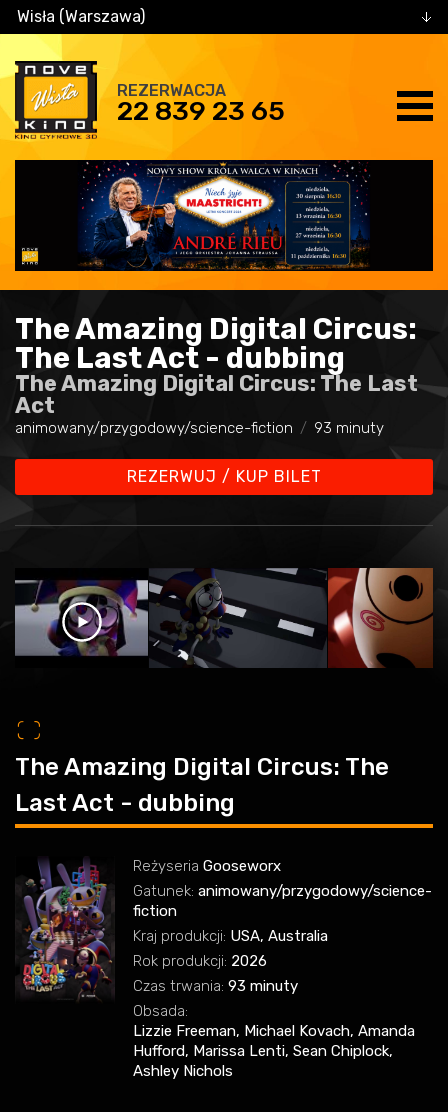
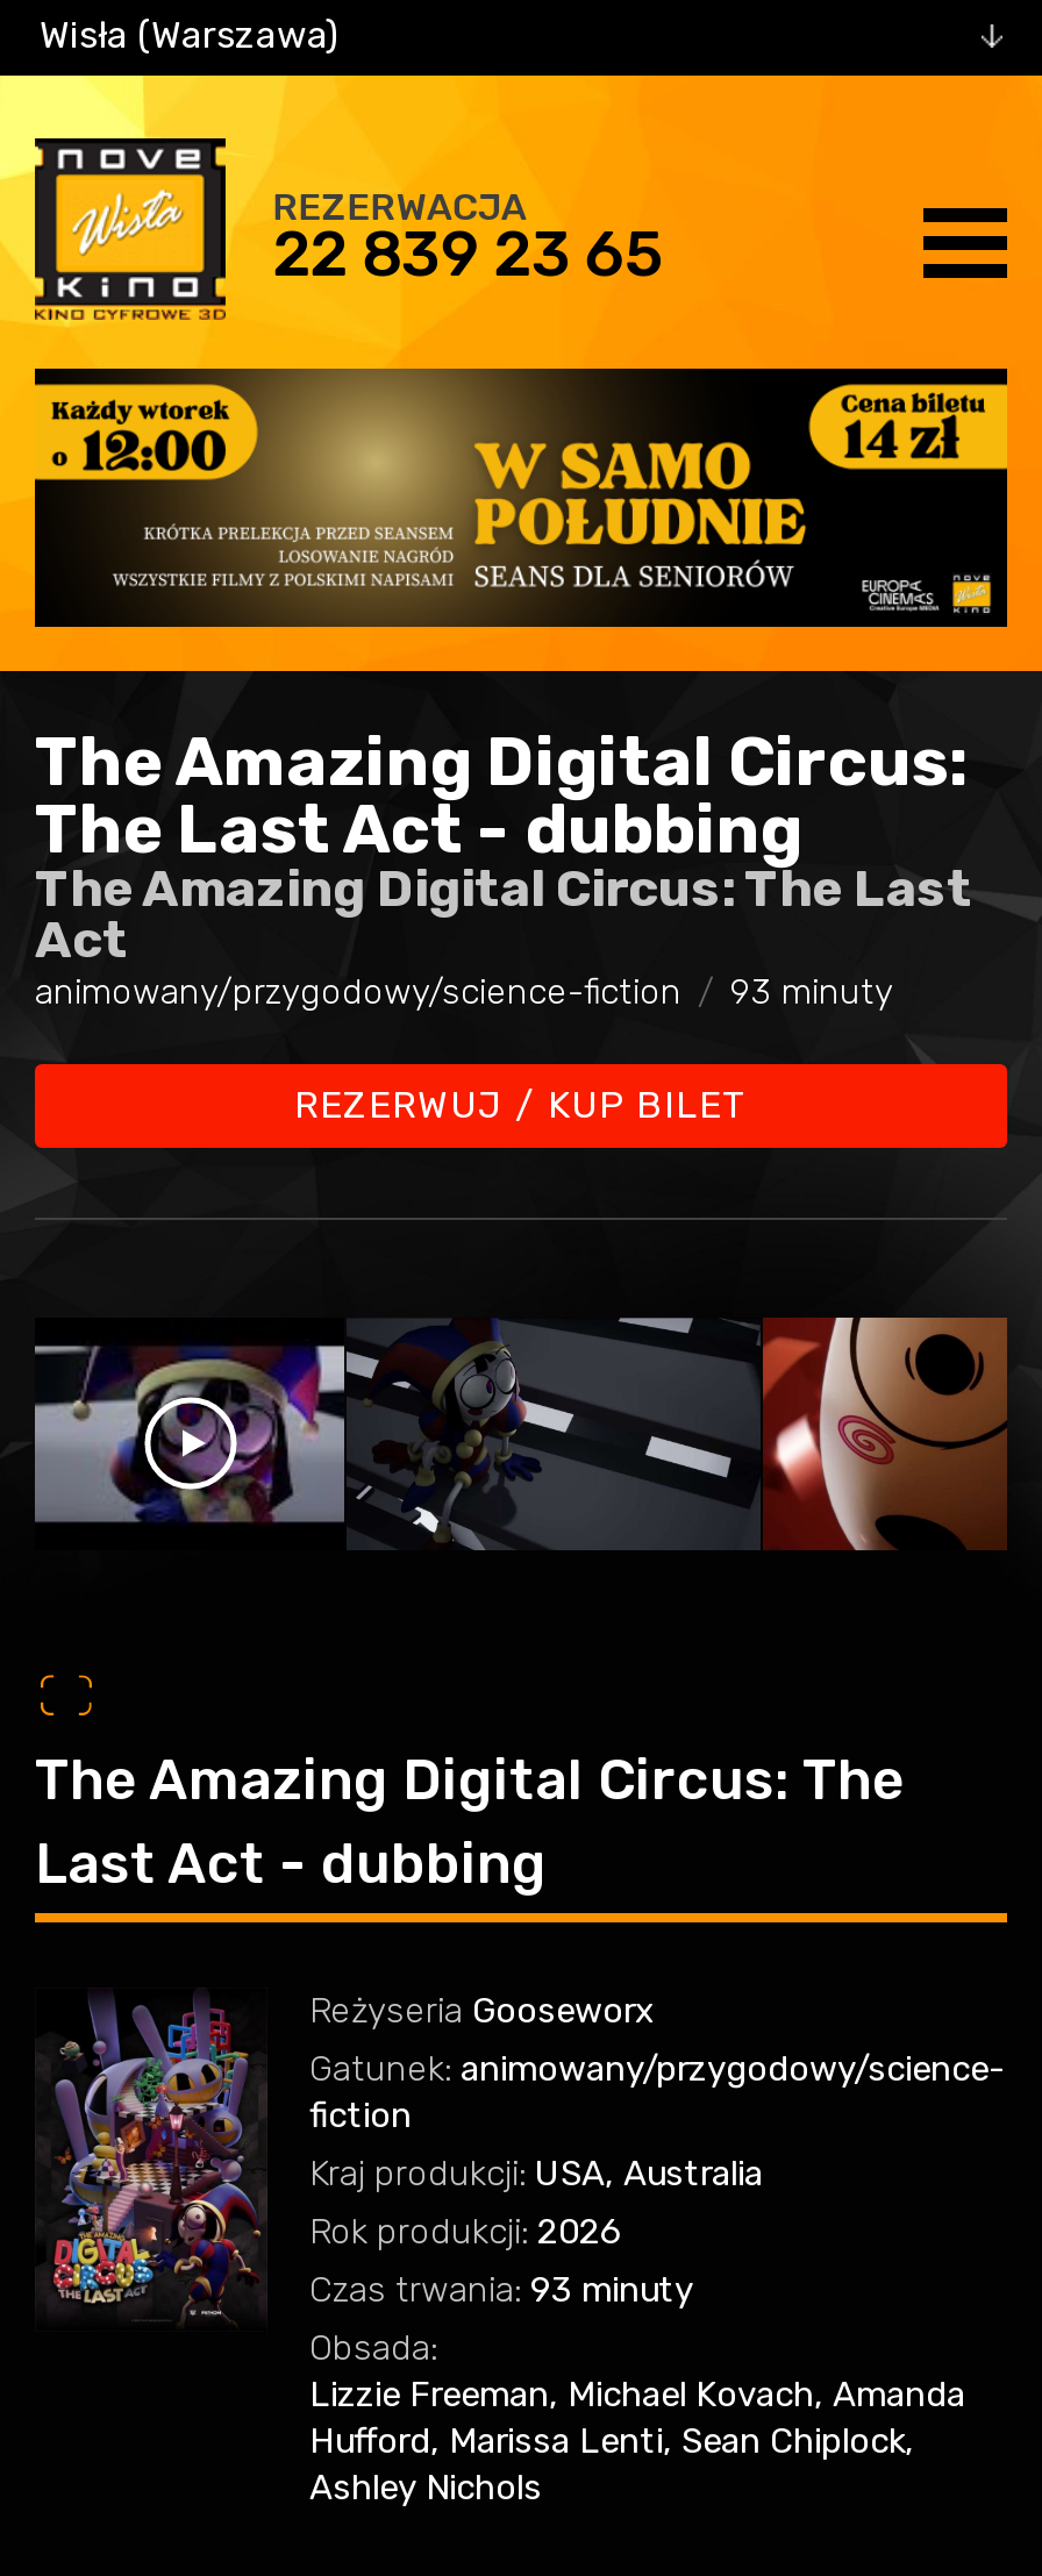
- [image]
+ [image]
